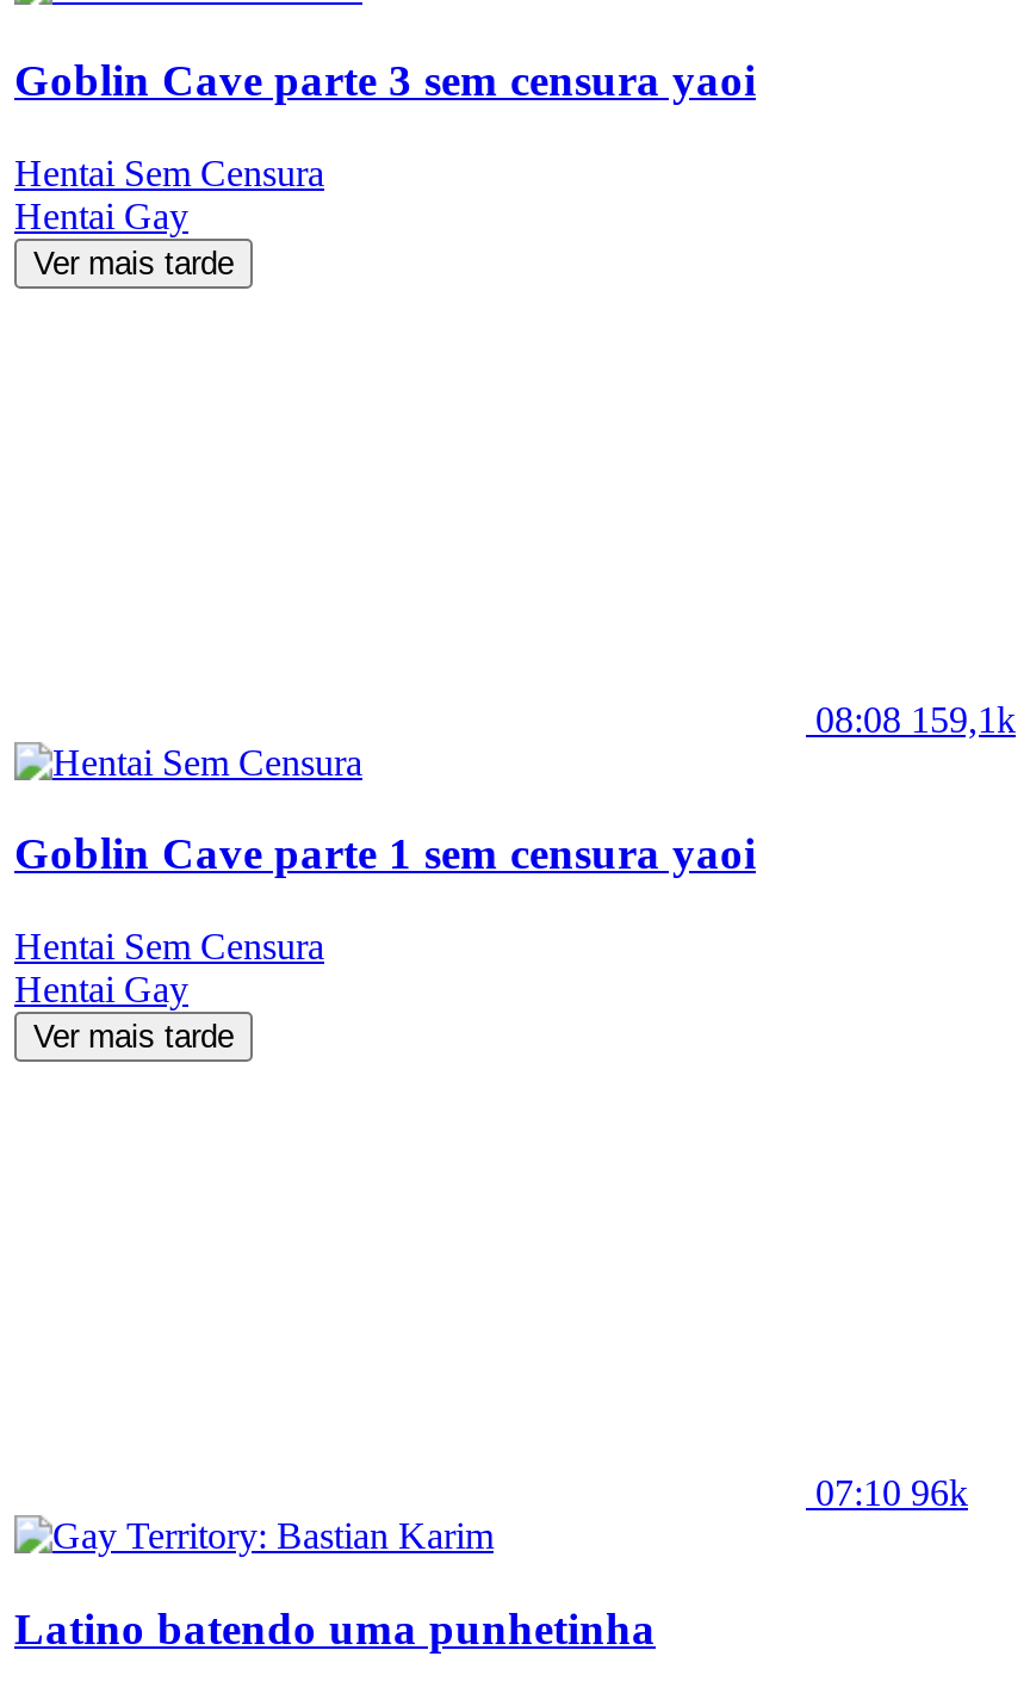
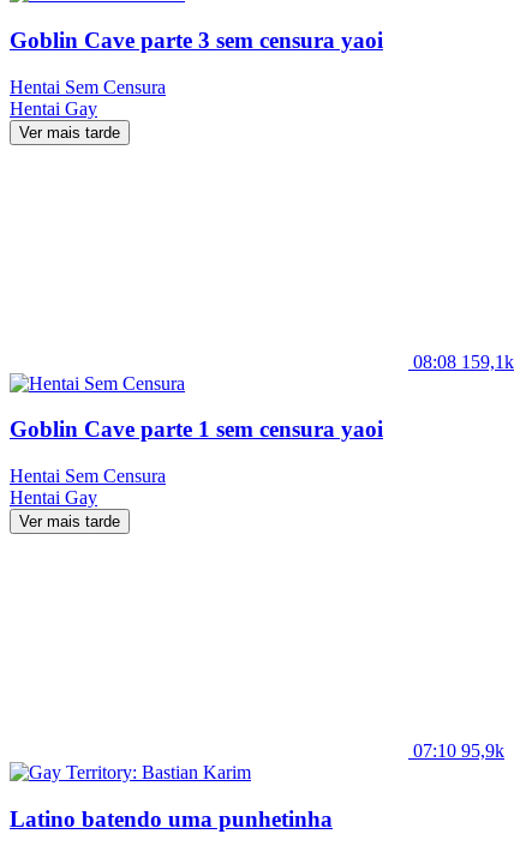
- 07:10 96k
+ 07:10 95,9k
